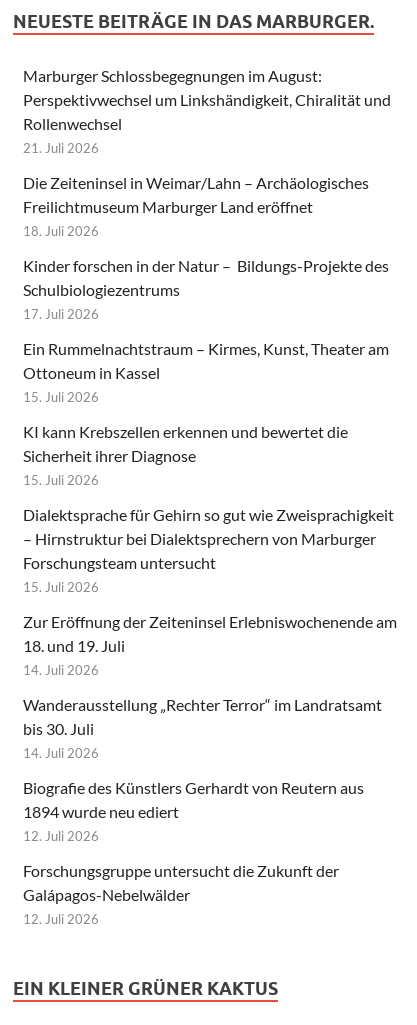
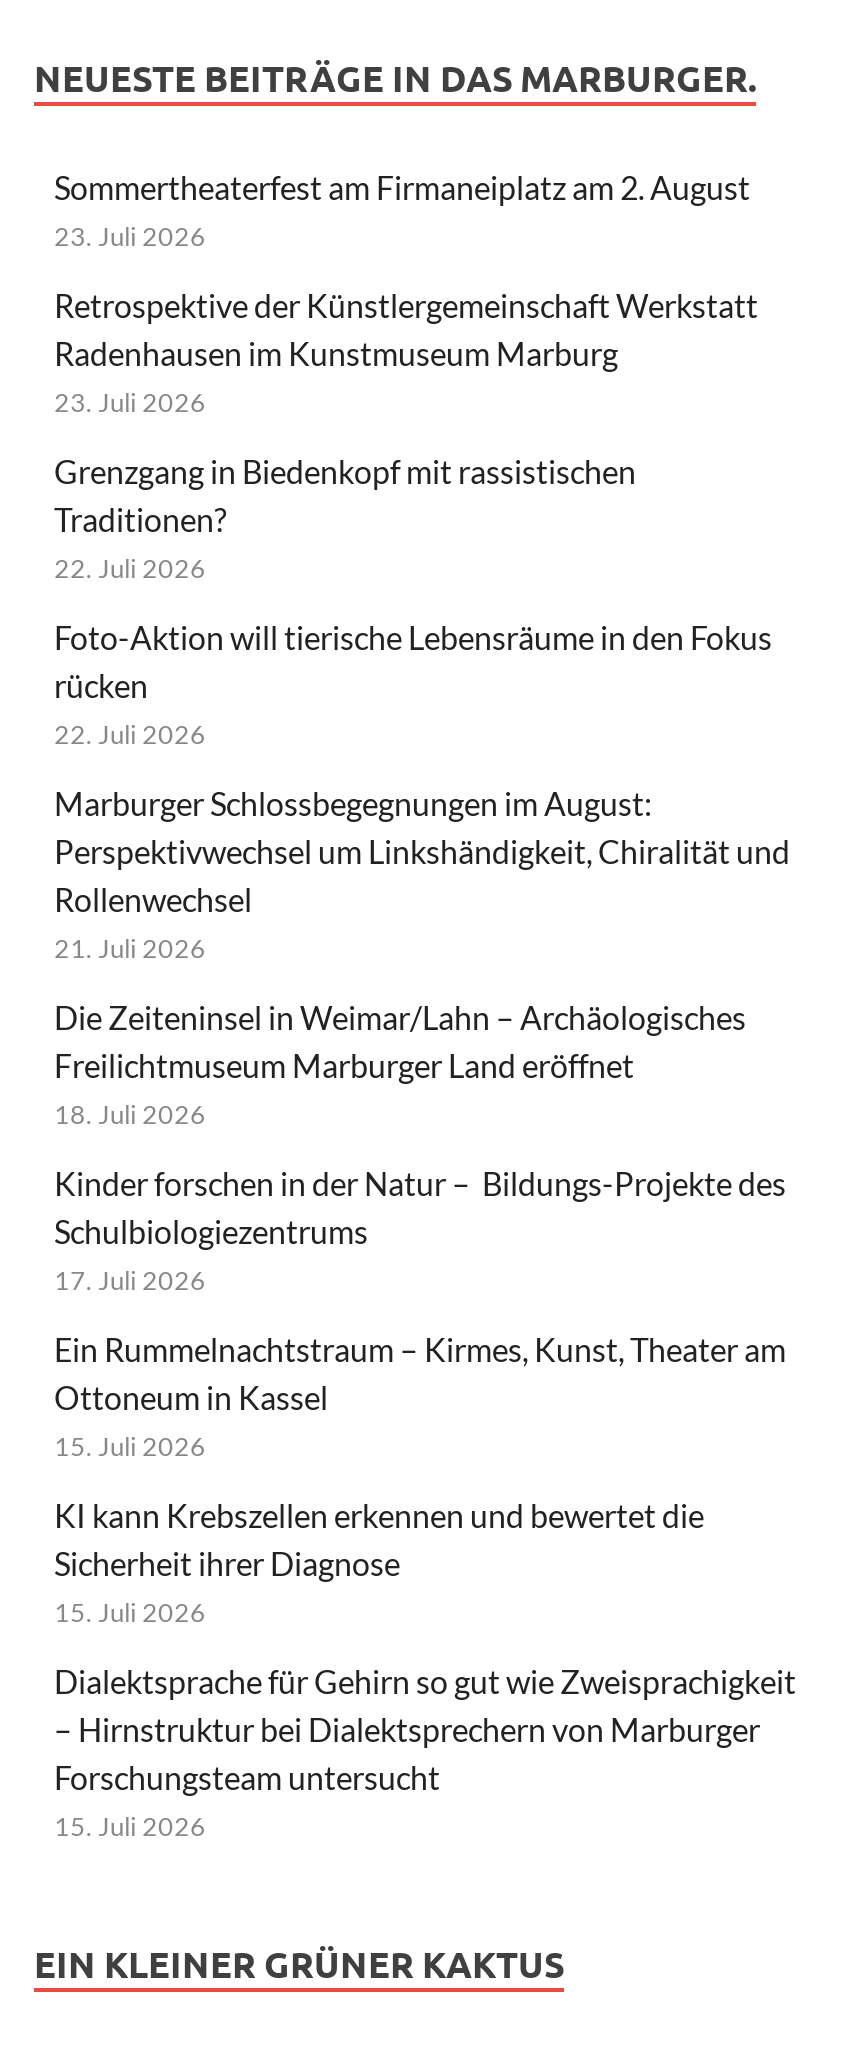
+ Sommertheaterfest am Firmaneiplatz am 2. August
+ 23. Juli 2026
+ Retrospektive der Künstlergemeinschaft Werkstatt
+ Radenhausen im Kunstmuseum Marburg
+ 23. Juli 2026
+ Grenzgang in Biedenkopf mit rassistischen
+ Traditionen?
+ 22. Juli 2026
+ Foto-Aktion will tierische Lebensräume in den Fokus
+ rücken
+ 22. Juli 2026

moved down: Marburger Schlossbegegnungen im August: | Perspektivwechsel um Linkshändigkeit, Chiralität und | Rollenwechsel | ... | Forschungsteam untersucht | 15. Juli 2026

- Zur Eröffnung der Zeiteninsel Erlebniswochenende am
- 18. und 19. Juli
- 14. Juli 2026
- Wanderausstellung „Rechter Terror“ im Landratsamt
- bis 30. Juli
- 14. Juli 2026
- Biografie des Künstlers Gerhardt von Reutern aus
- 1894 wurde neu ediert
- 12. Juli 2026
- Forschungsgruppe untersucht die Zukunft der
- Galápagos-Nebelwälder
- 12. Juli 2026
